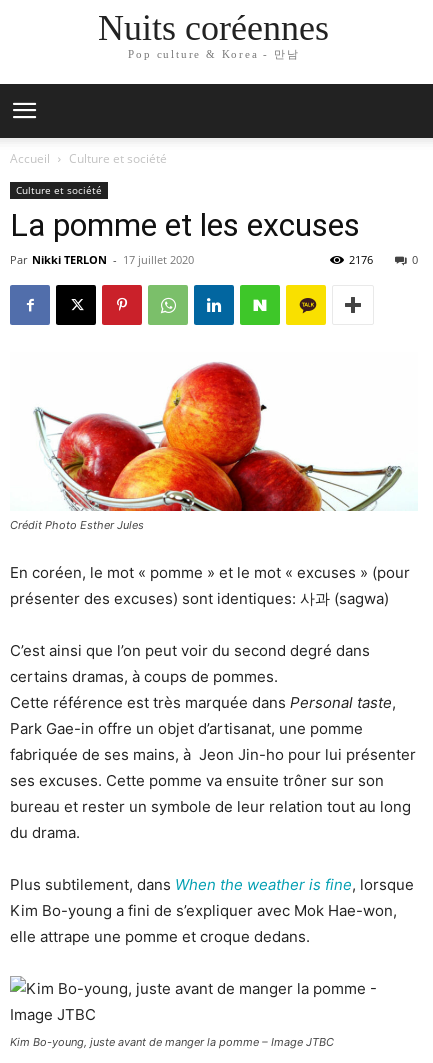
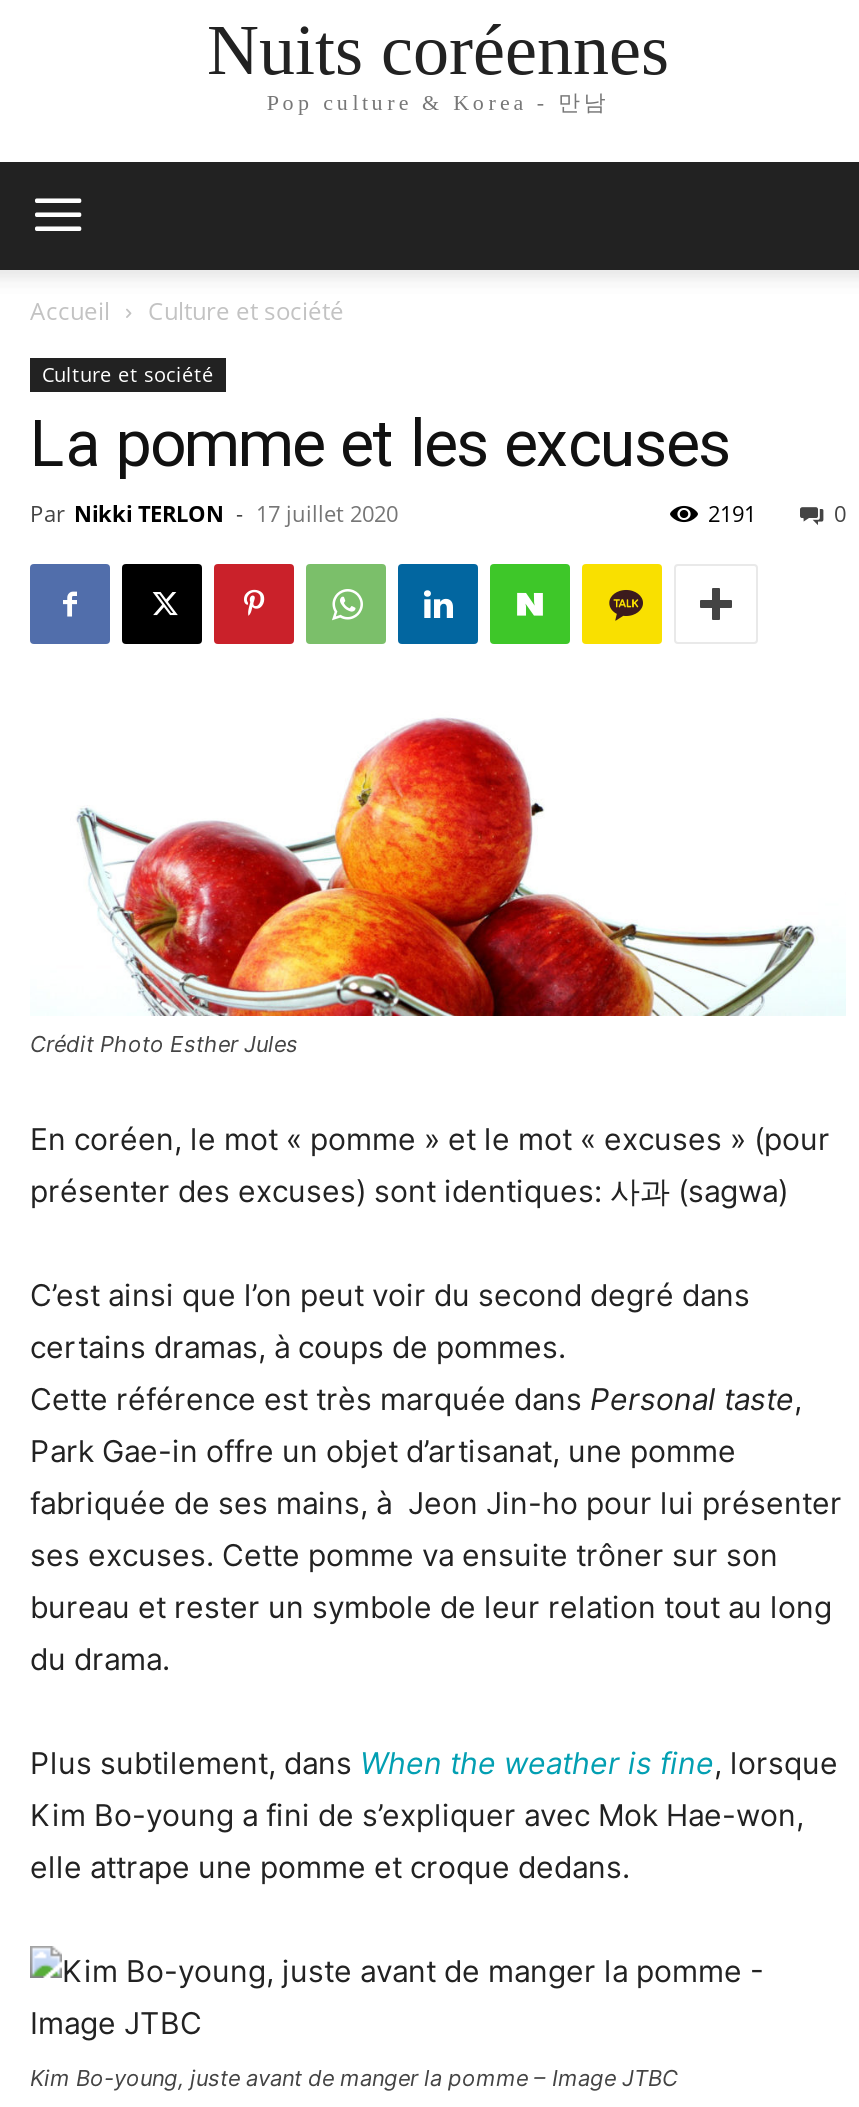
- 2176
+ 2191
